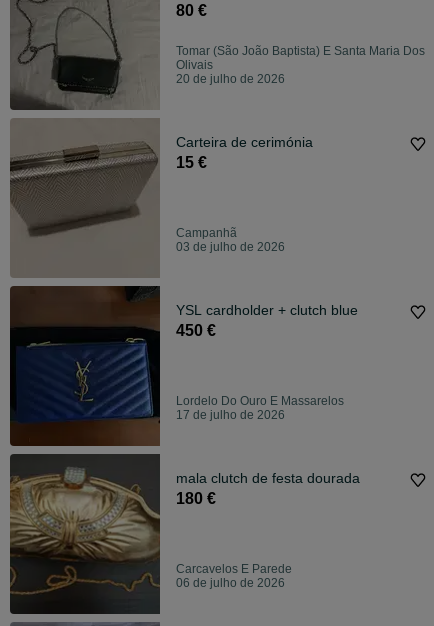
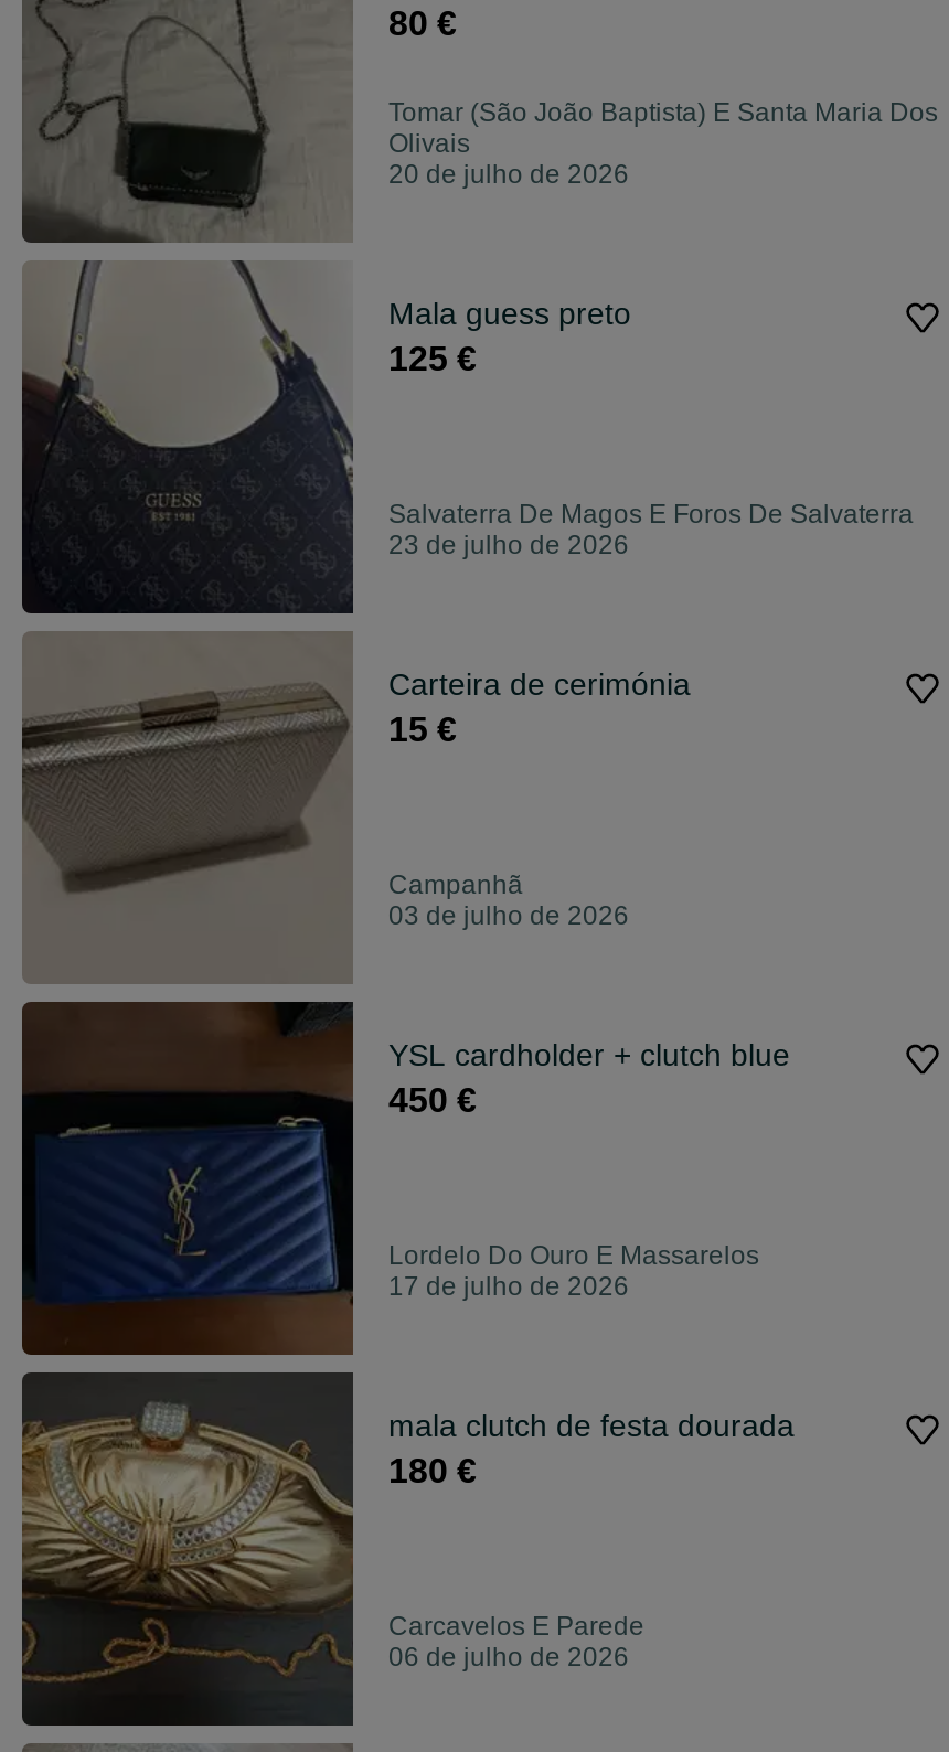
+ [image]
+ Mala guess preto
+ 125 €

+ Salvaterra De Magos E Foros De Salvaterra
+ 23 de julho de 2026
